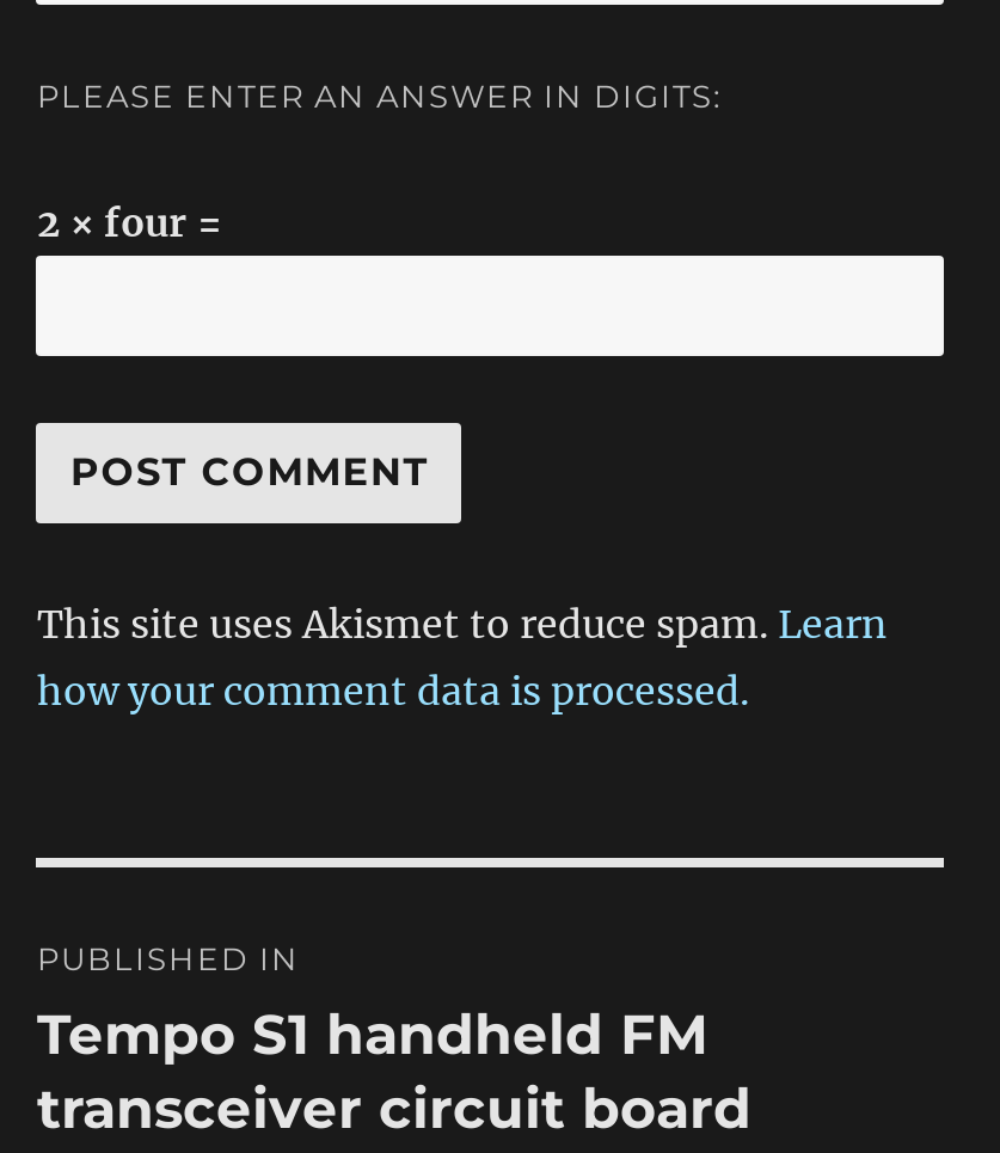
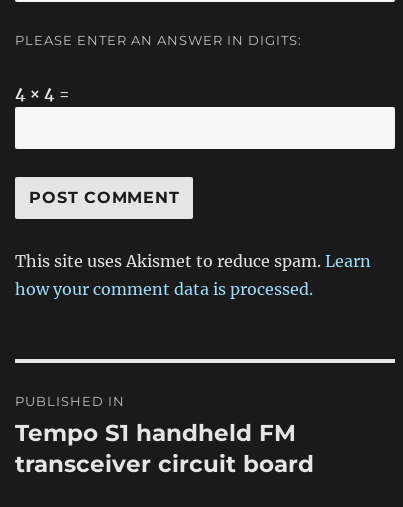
- 2 × four =
+ 4 × 4 =
